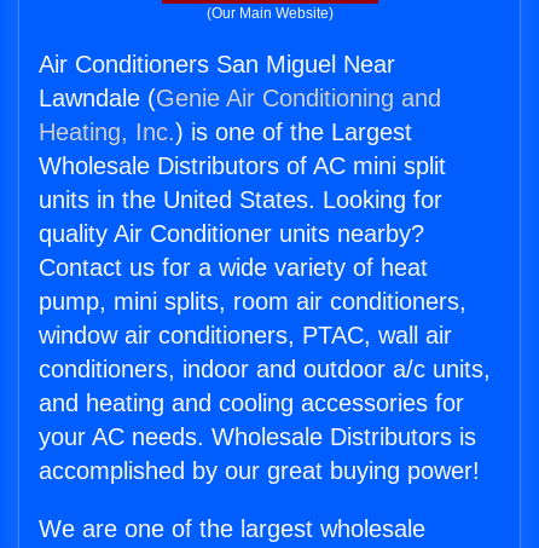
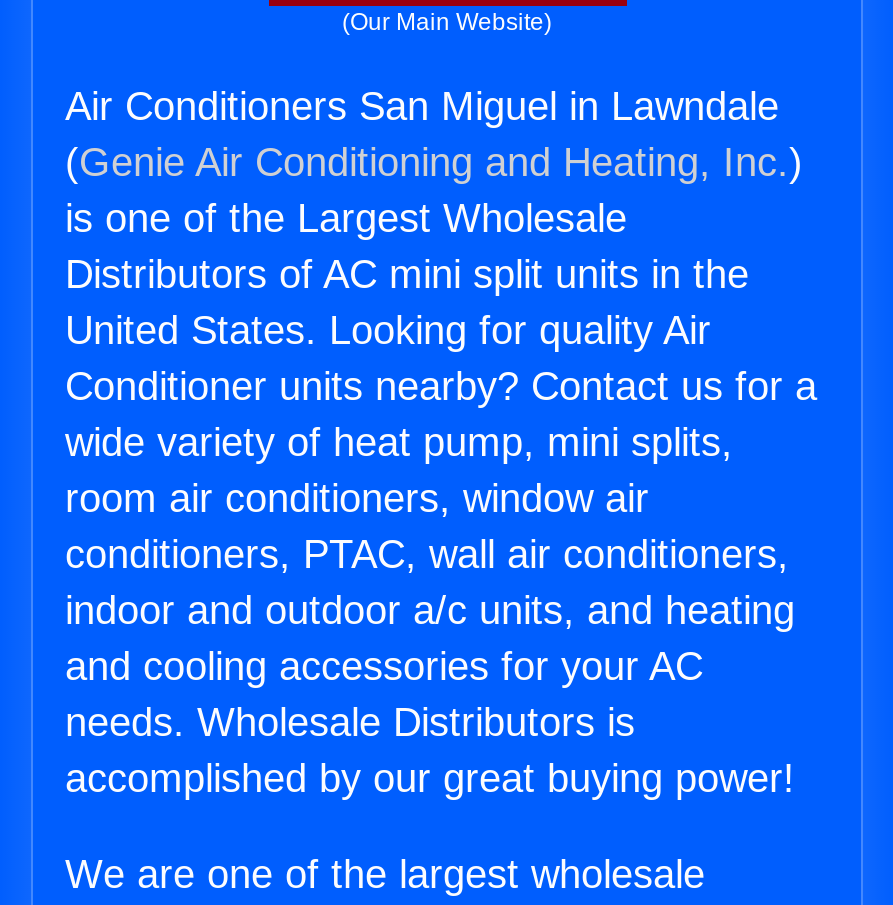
- Air Conditioners San Miguel Near
- Lawndale (Genie Air Conditioning and
- Heating, Inc.) is one of the Largest
- Wholesale Distributors of AC mini split
- units in the United States. Looking for
- quality Air Conditioner units nearby?
- Contact us for a wide variety of heat
- pump, mini splits, room air conditioners,
- window air conditioners, PTAC, wall air
- conditioners, indoor and outdoor a/c units,
- and heating and cooling accessories for
- your AC needs. Wholesale Distributors is
+ Air Conditioners San Miguel in Lawndale
+ (Genie Air Conditioning and Heating, Inc.)
+ is one of the Largest Wholesale
+ Distributors of AC mini split units in the
+ United States. Looking for quality Air
+ Conditioner units nearby? Contact us for a
+ wide variety of heat pump, mini splits,
+ room air conditioners, window air
+ conditioners, PTAC, wall air conditioners,
+ indoor and outdoor a/c units, and heating
+ and cooling accessories for your AC
+ needs. Wholesale Distributors is
